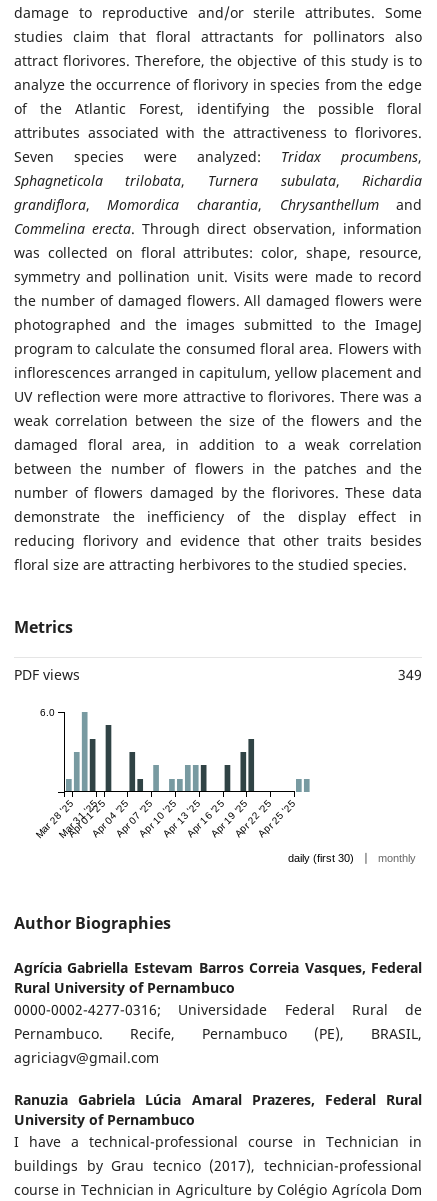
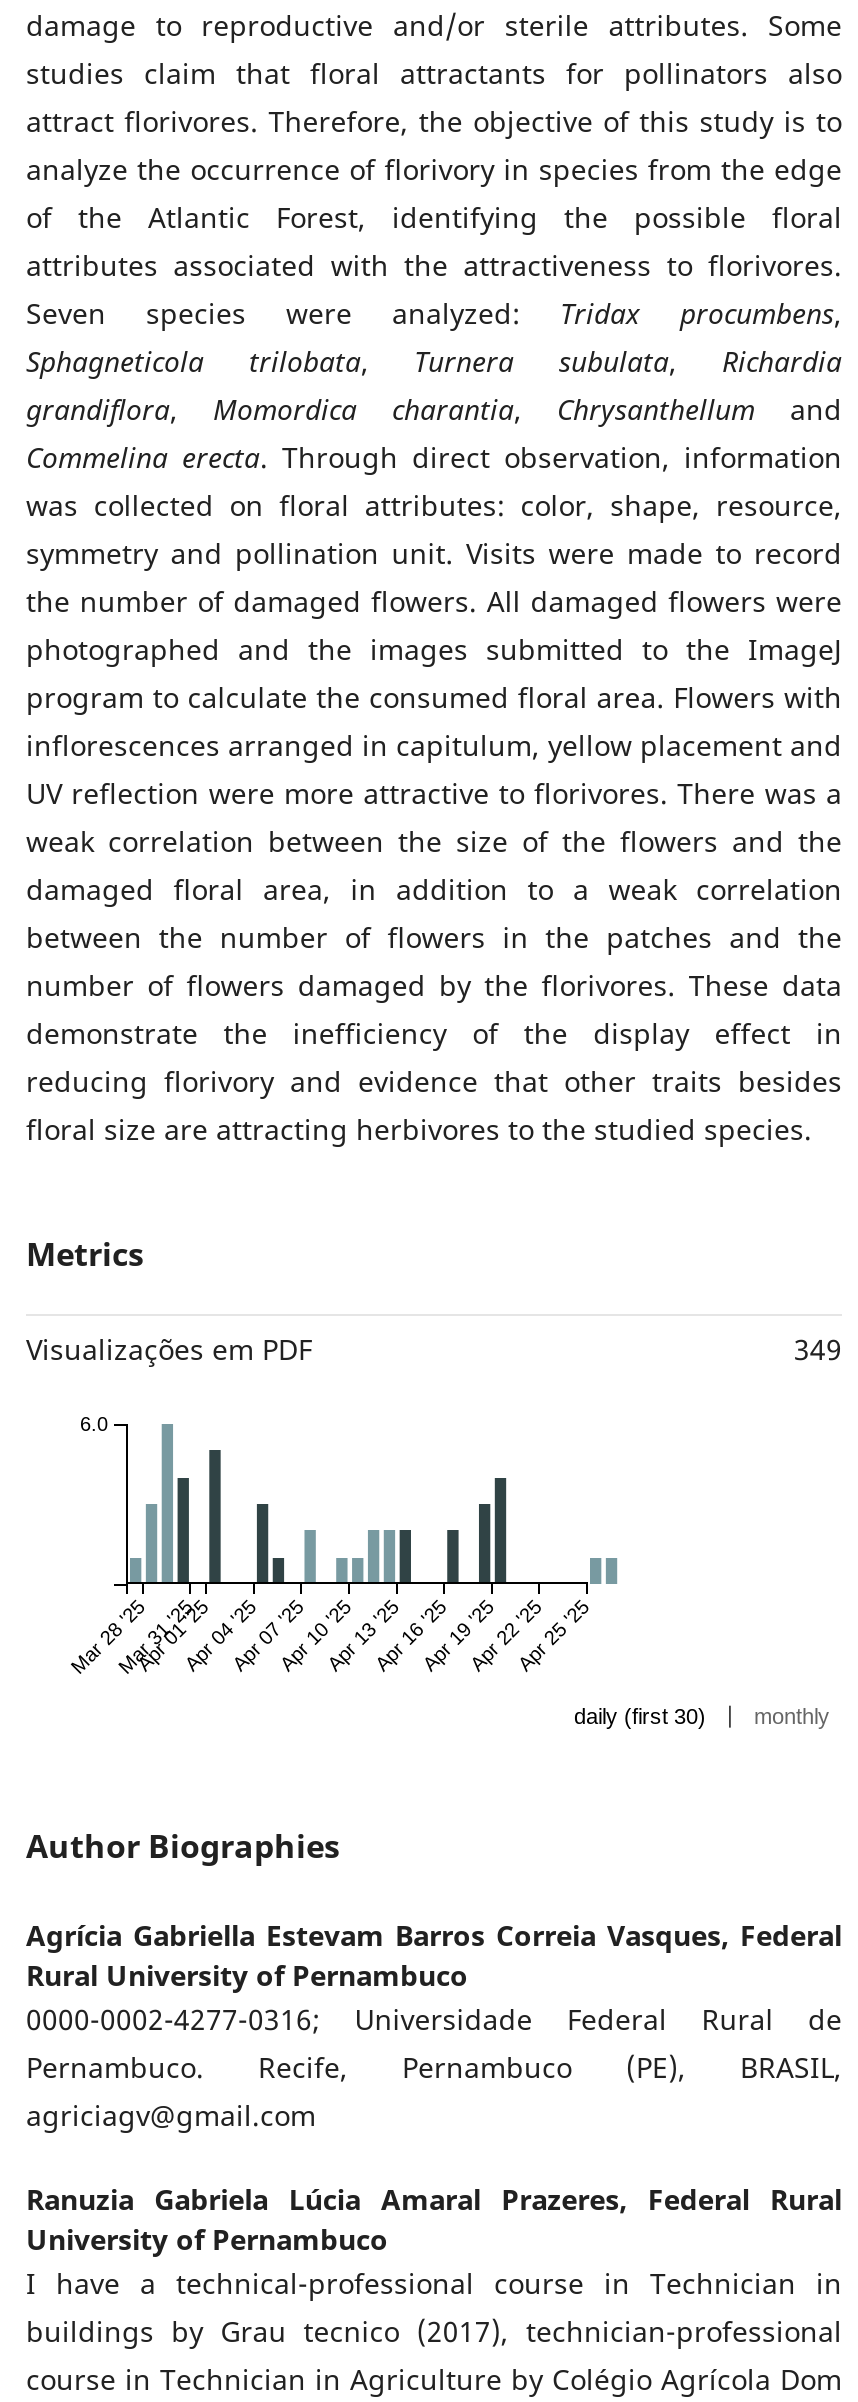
- PDF views
+ Visualizações em PDF
